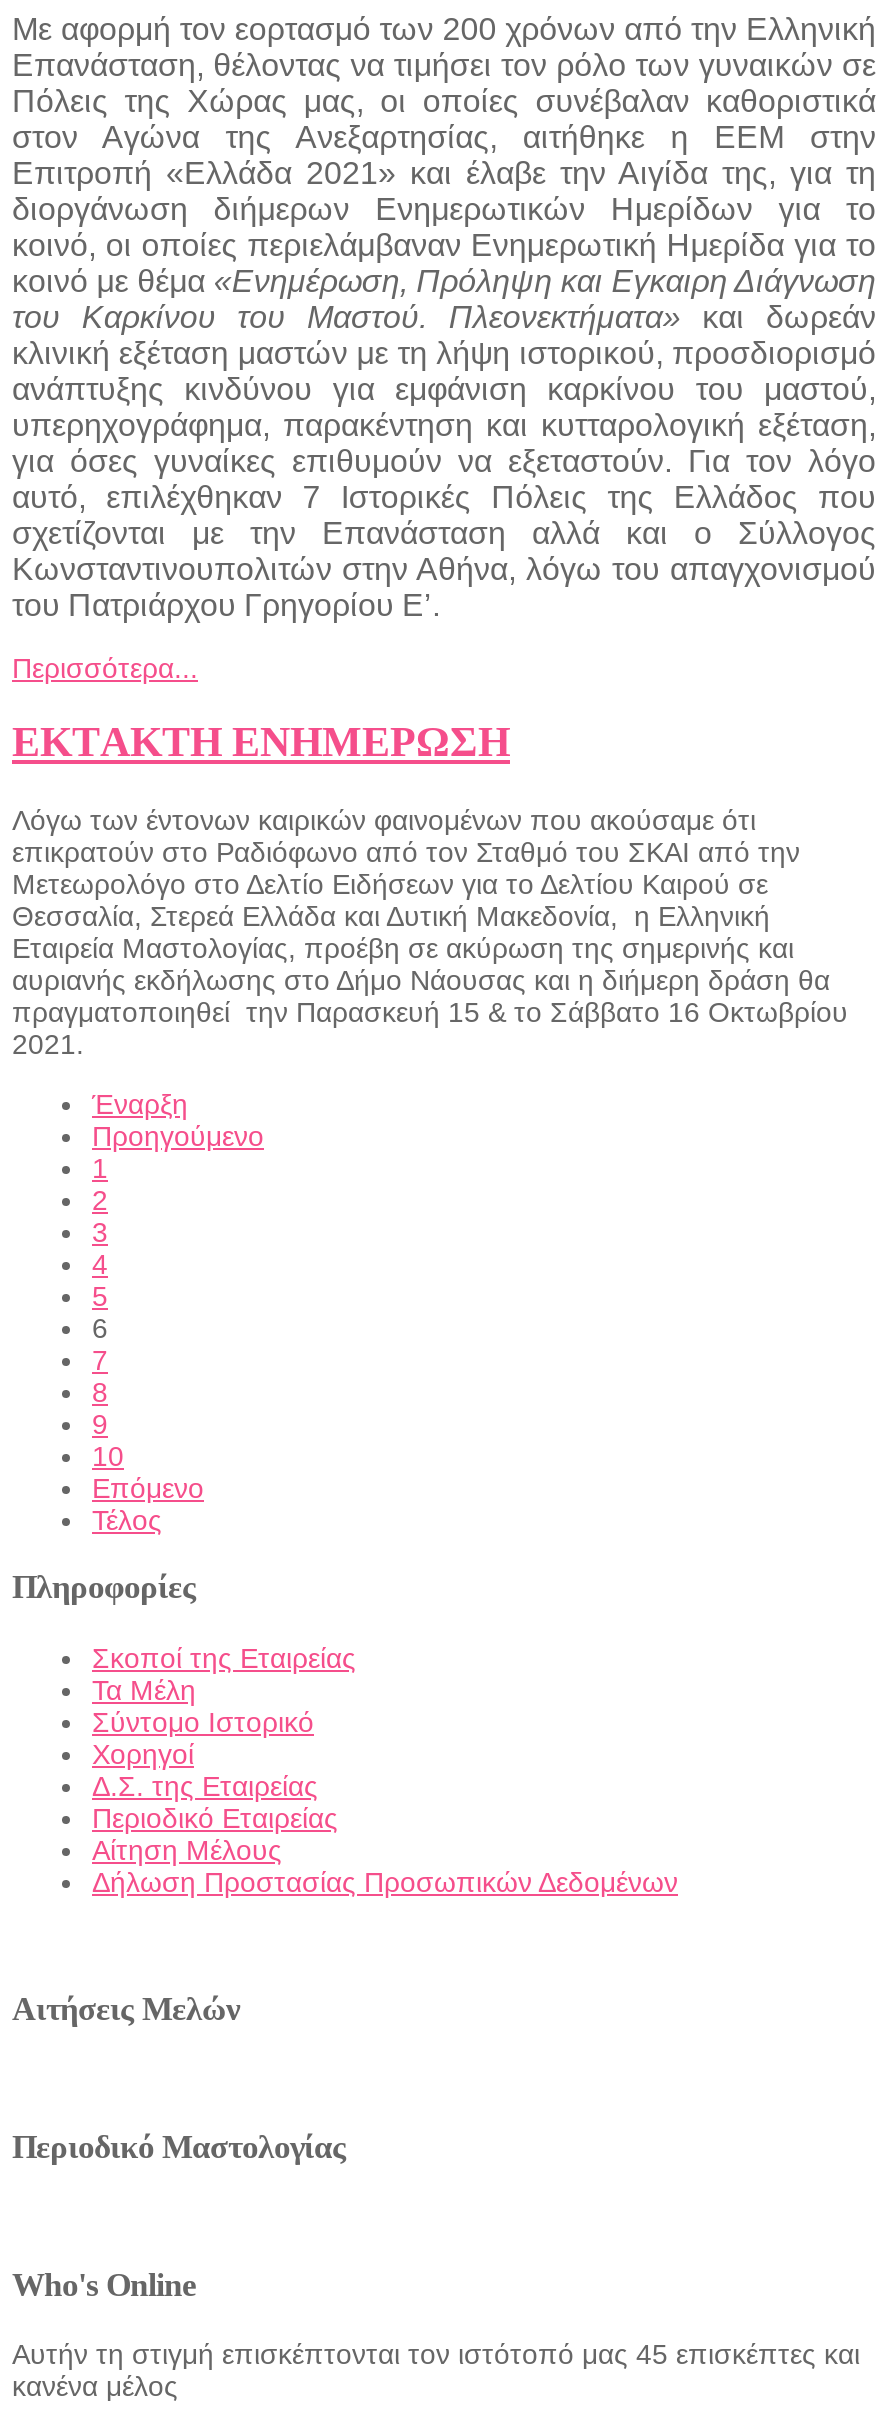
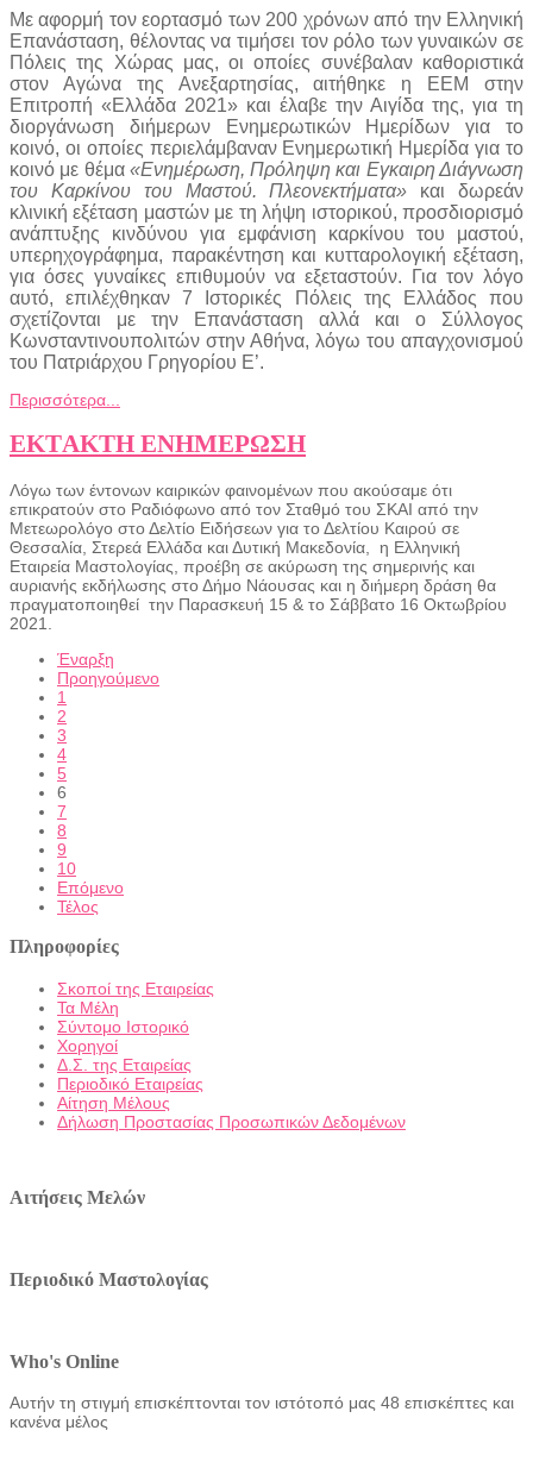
- Αυτήν τη στιγμή επισκέπτονται τον ιστότοπό μας 45 επισκέπτες και
+ Αυτήν τη στιγμή επισκέπτονται τον ιστότοπό μας 48 επισκέπτες και
